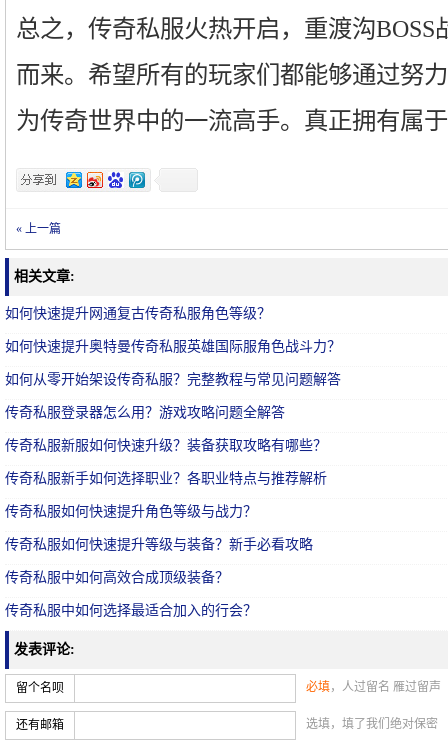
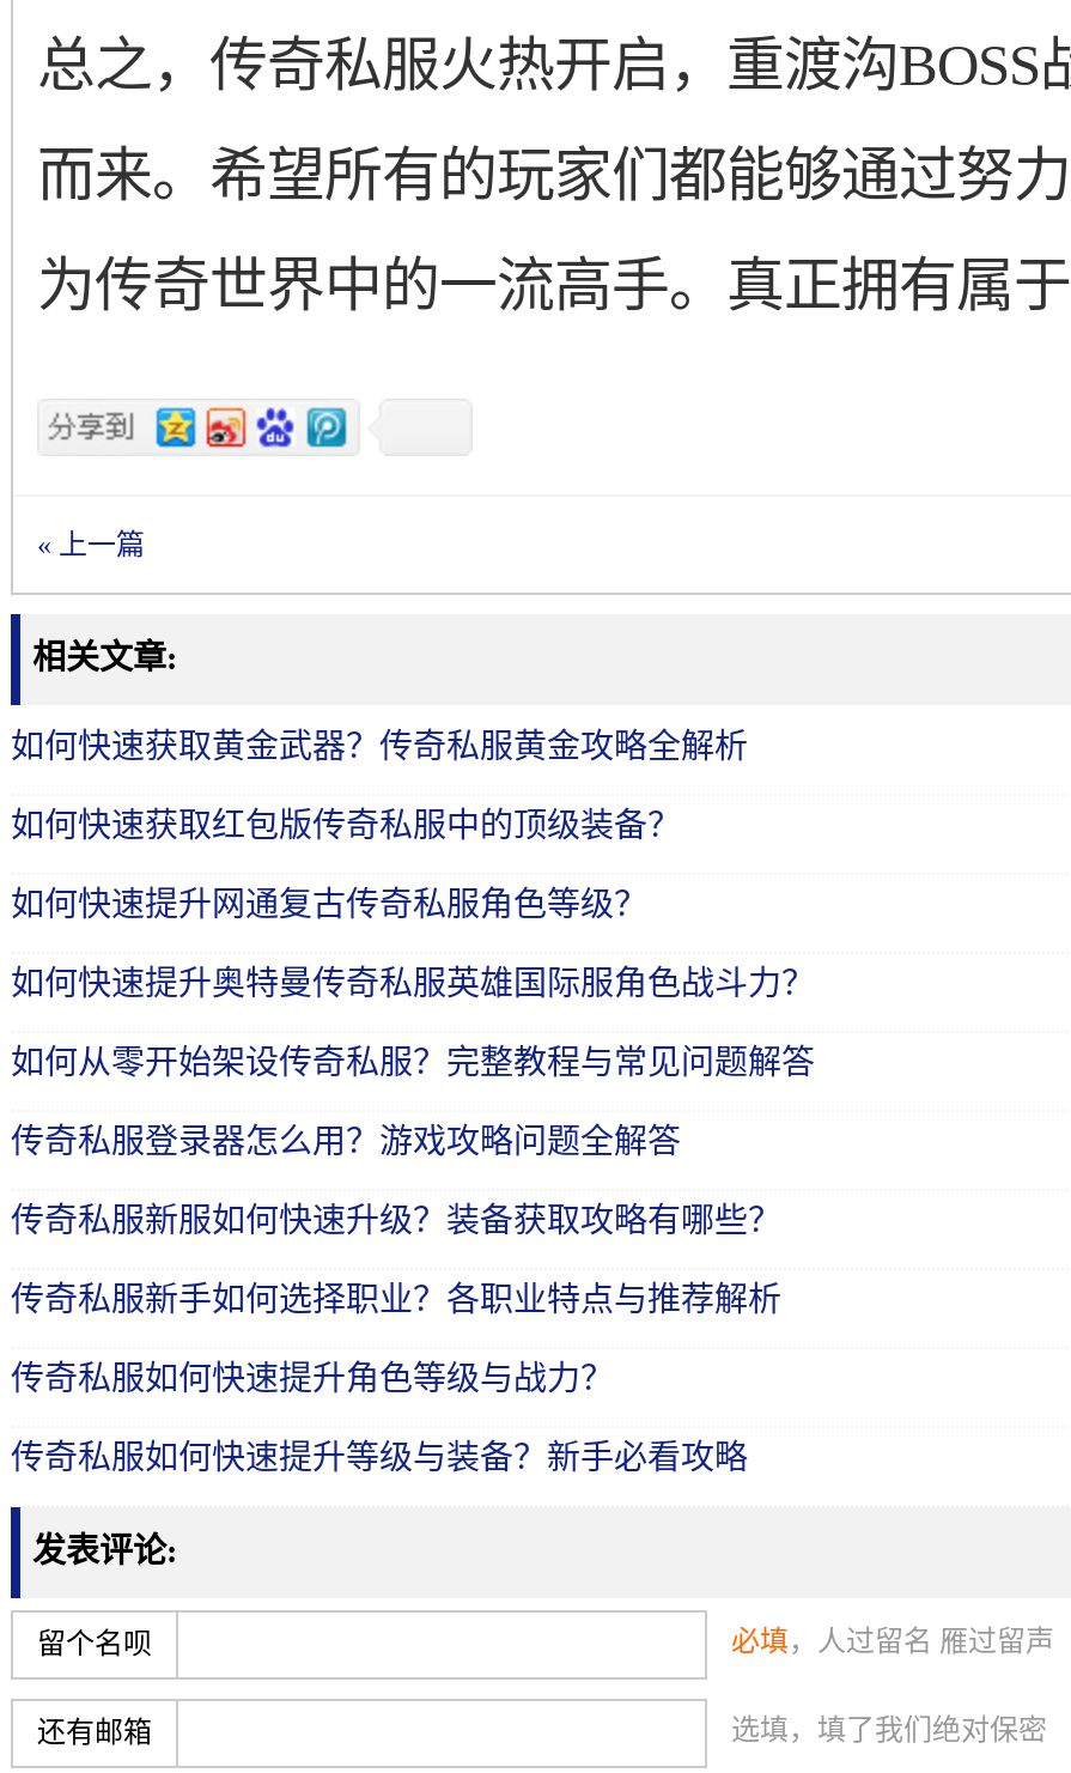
+ 如何快速获取黄金武器？传奇私服黄金攻略全解析
+ 如何快速获取红包版传奇私服中的顶级装备？

moved down: 如何快速提升网通复古传奇私服角色等级？ | 如何快速提升奥特曼传奇私服英雄国际服角色战斗力？ | 如何从零开始架设传奇私服？完整教程与常见问题解答 | 传奇私服登录器怎么用？游戏攻略问题全解答 | 传奇私服新服如何快速升级？装备获取攻略有哪些？ | 传奇私服新手如何选择职业？各职业特点与推荐解析 | 传奇私服如何快速提升角色等级与战力？ | 传奇私服如何快速提升等级与装备？新手必看攻略

- 传奇私服中如何高效合成顶级装备？
- 传奇私服中如何选择最适合加入的行会？
